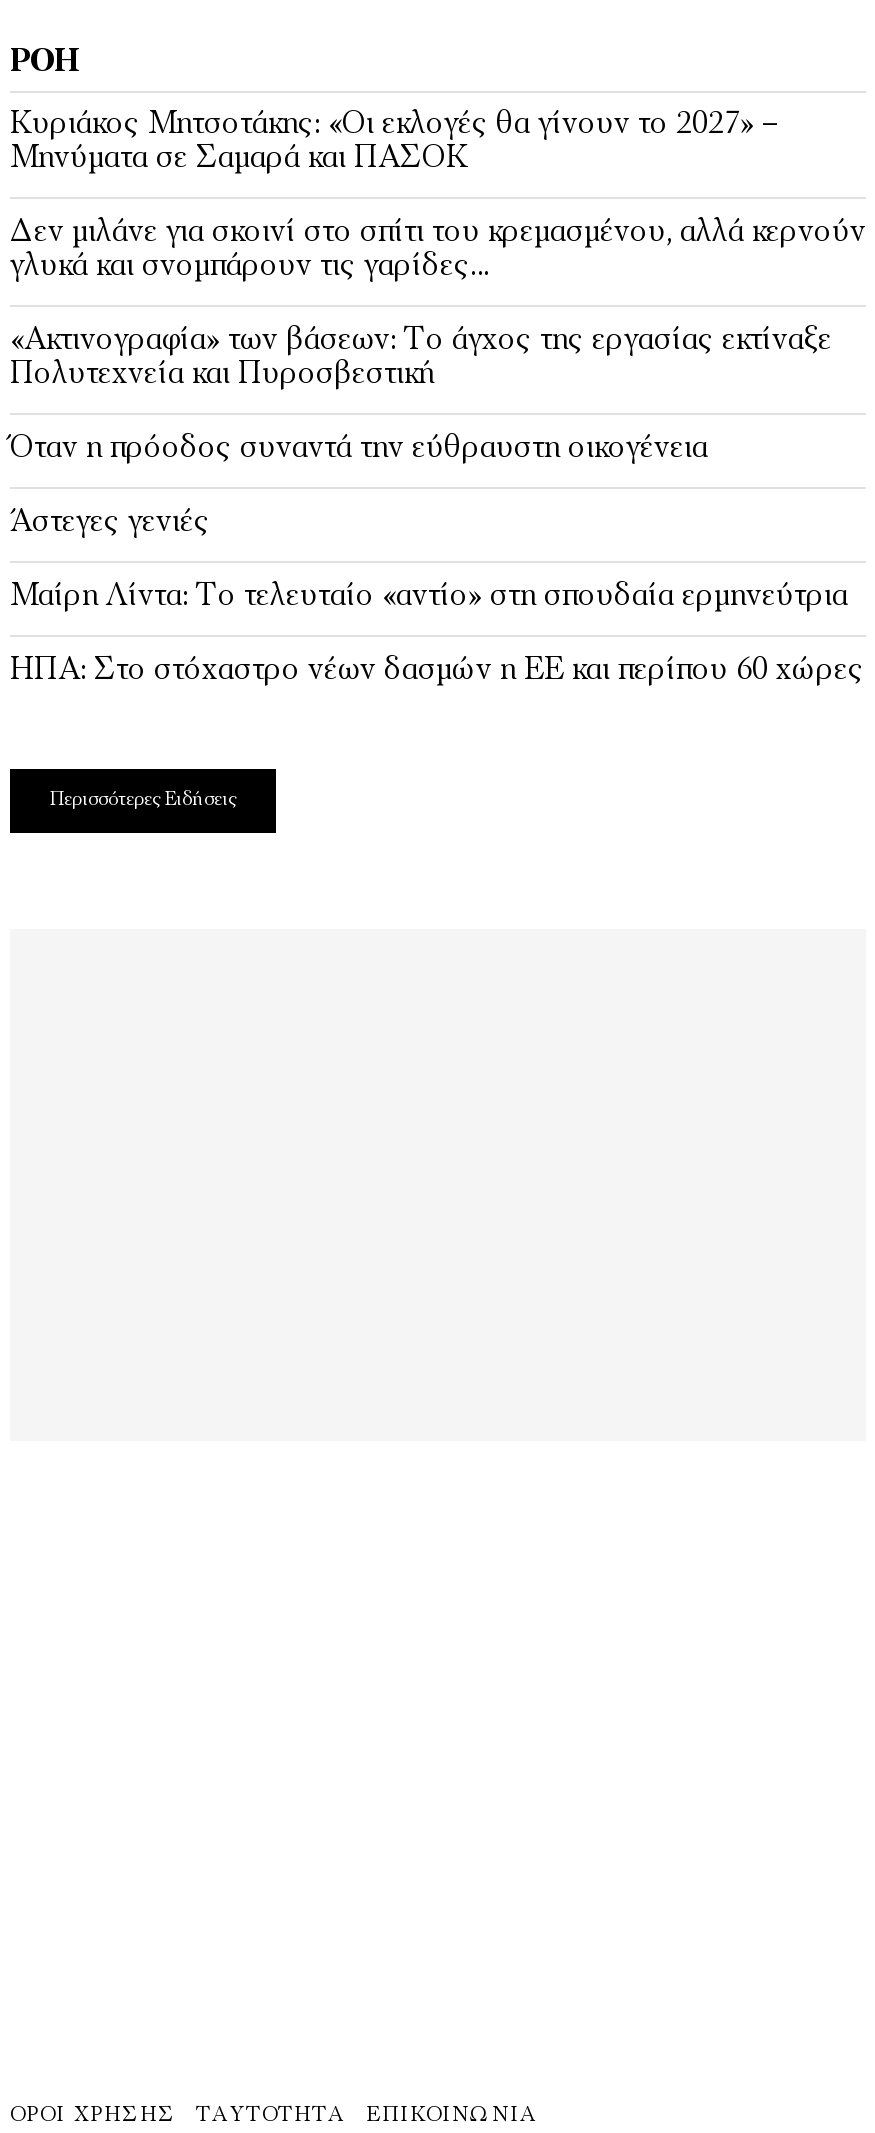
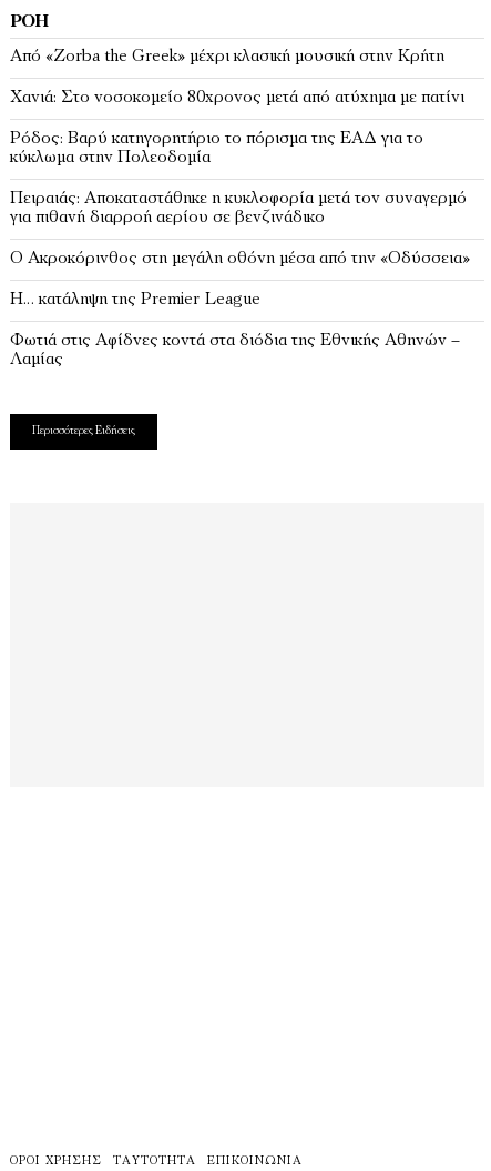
- Κυριάκος Μητσοτάκης: «Οι εκλογές θα γίνουν το 2027» –
- Μηνύματα σε Σαμαρά και ΠΑΣΟΚ
+ Από «Zorba the Greek» μέχρι κλασική μουσική στην Κρήτη

- Δεν μιλάνε για σκοινί στο σπίτι του κρεμασμένου, αλλά κερνούν
- γλυκά και σνομπάρουν τις γαρίδες…
+ Χανιά: Στο νοσοκομείο 80χρονος μετά από ατύχημα με πατίνι

- «Ακτινογραφία» των βάσεων: Το άγχος της εργασίας εκτίναξε
- Πολυτεχνεία και Πυροσβεστική
+ Ρόδος: Βαρύ κατηγορητήριο το πόρισμα της ΕΑΔ για το
+ κύκλωμα στην Πολεοδομία

- Όταν η πρόοδος συναντά την εύθραυστη οικογένεια
+ Πειραιάς: Αποκαταστάθηκε η κυκλοφορία μετά τον συναγερμό
+ για πιθανή διαρροή αερίου σε βενζινάδικο

- Άστεγες γενιές
+ Ο Ακροκόρινθος στη μεγάλη οθόνη μέσα από την «Οδύσσεια»

- Μαίρη Λίντα: Το τελευταίο «αντίο» στη σπουδαία ερμηνεύτρια
+ Η… κατάληψη της Premier League

- ΗΠΑ: Στο στόχαστρο νέων δασμών η ΕΕ και περίπου 60 χώρες
+ Φωτιά στις Αφίδνες κοντά στα διόδια της Εθνικής Αθηνών –
+ Λαμίας
